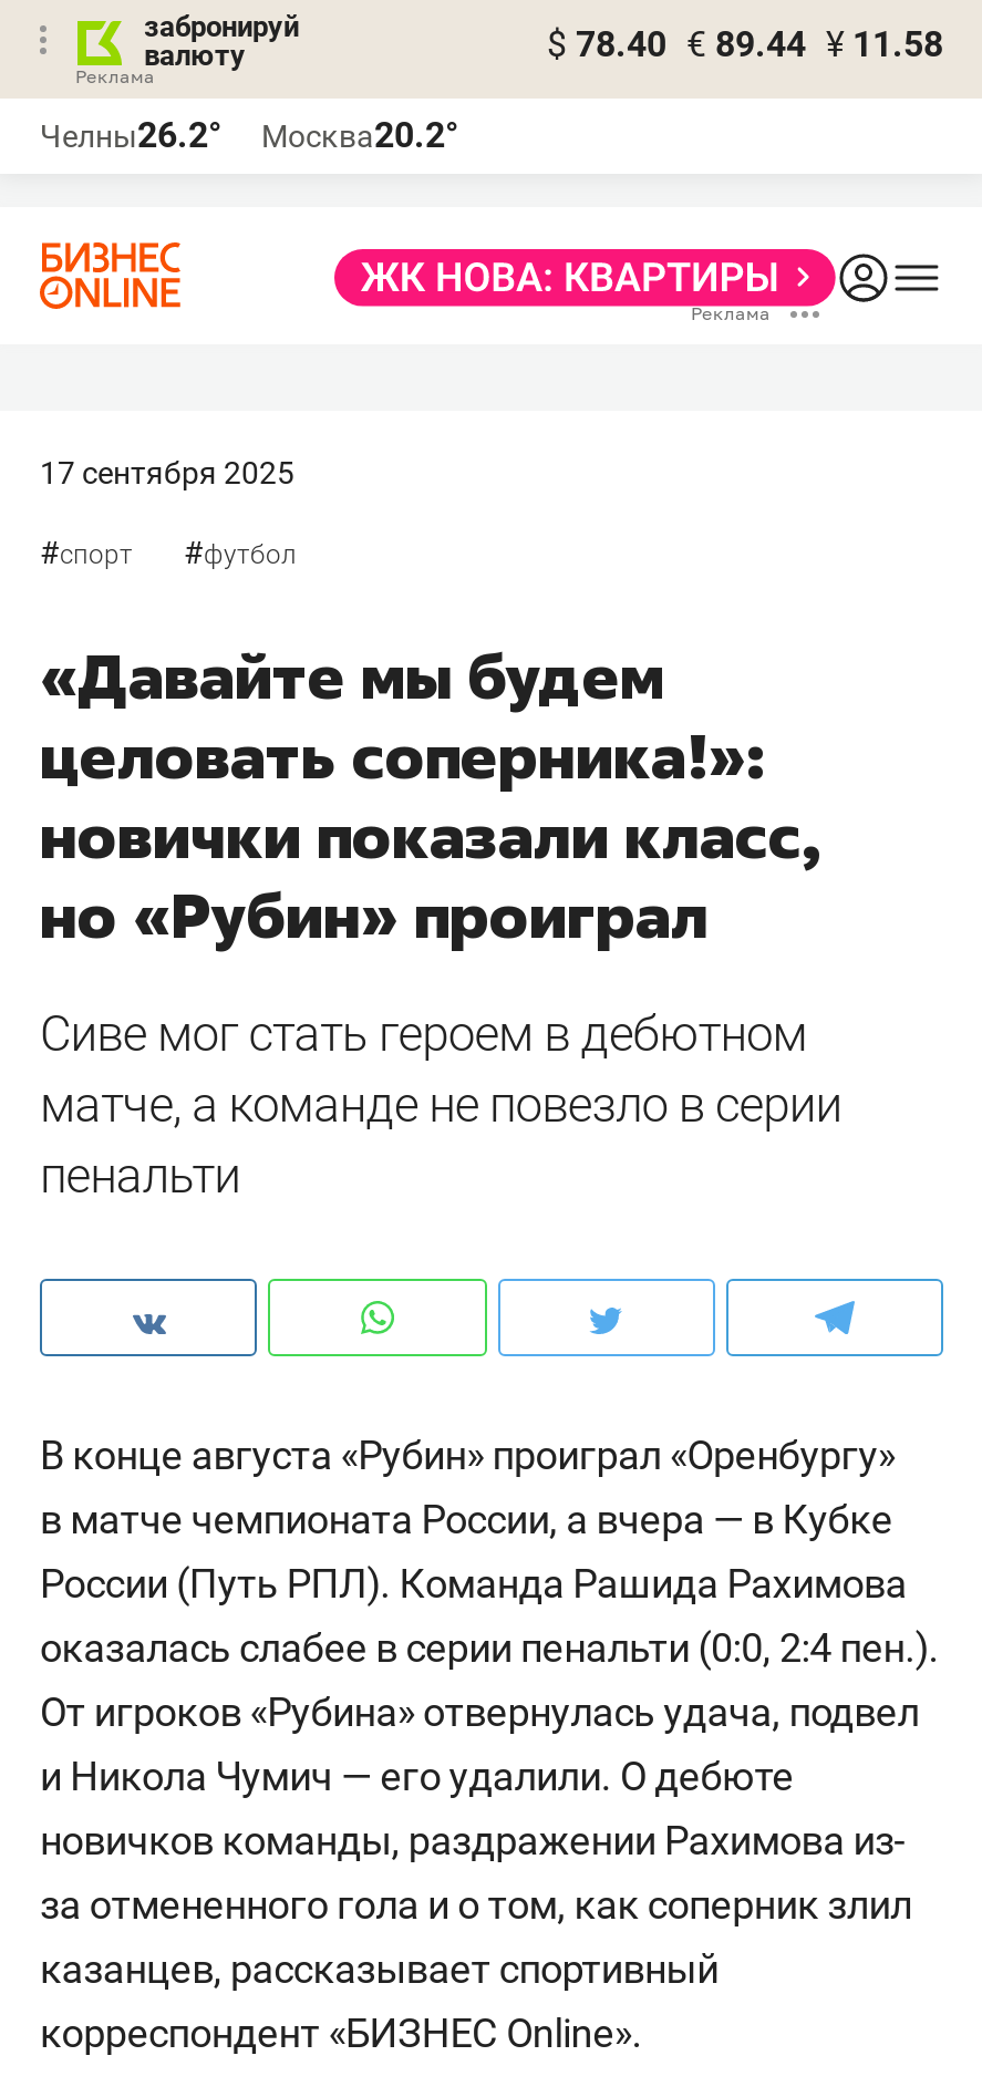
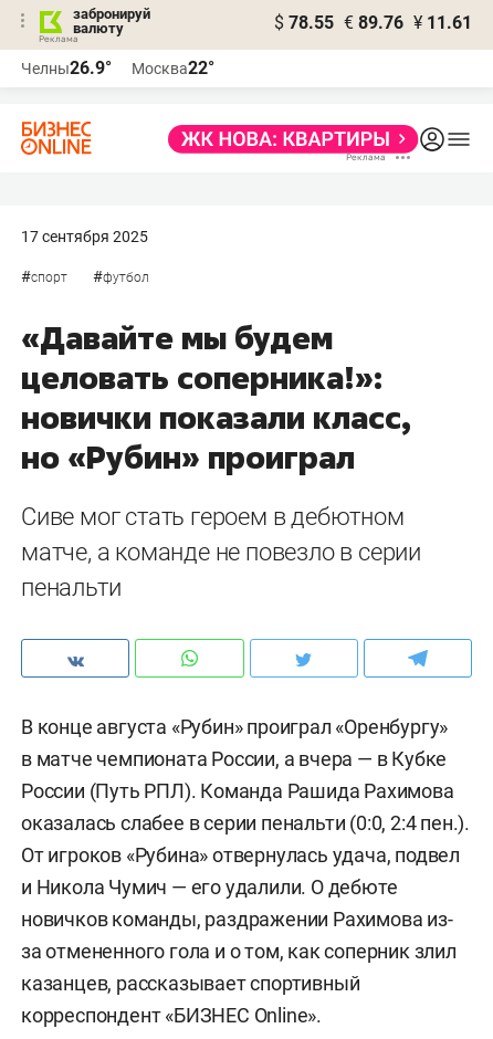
- $ 78.40 € 89.44 ¥ 11.58
+ $ 78.55 € 89.76 ¥ 11.61

- Челны26.2°
+ Челны26.9°

- Москва20.2°
+ Москва22°
